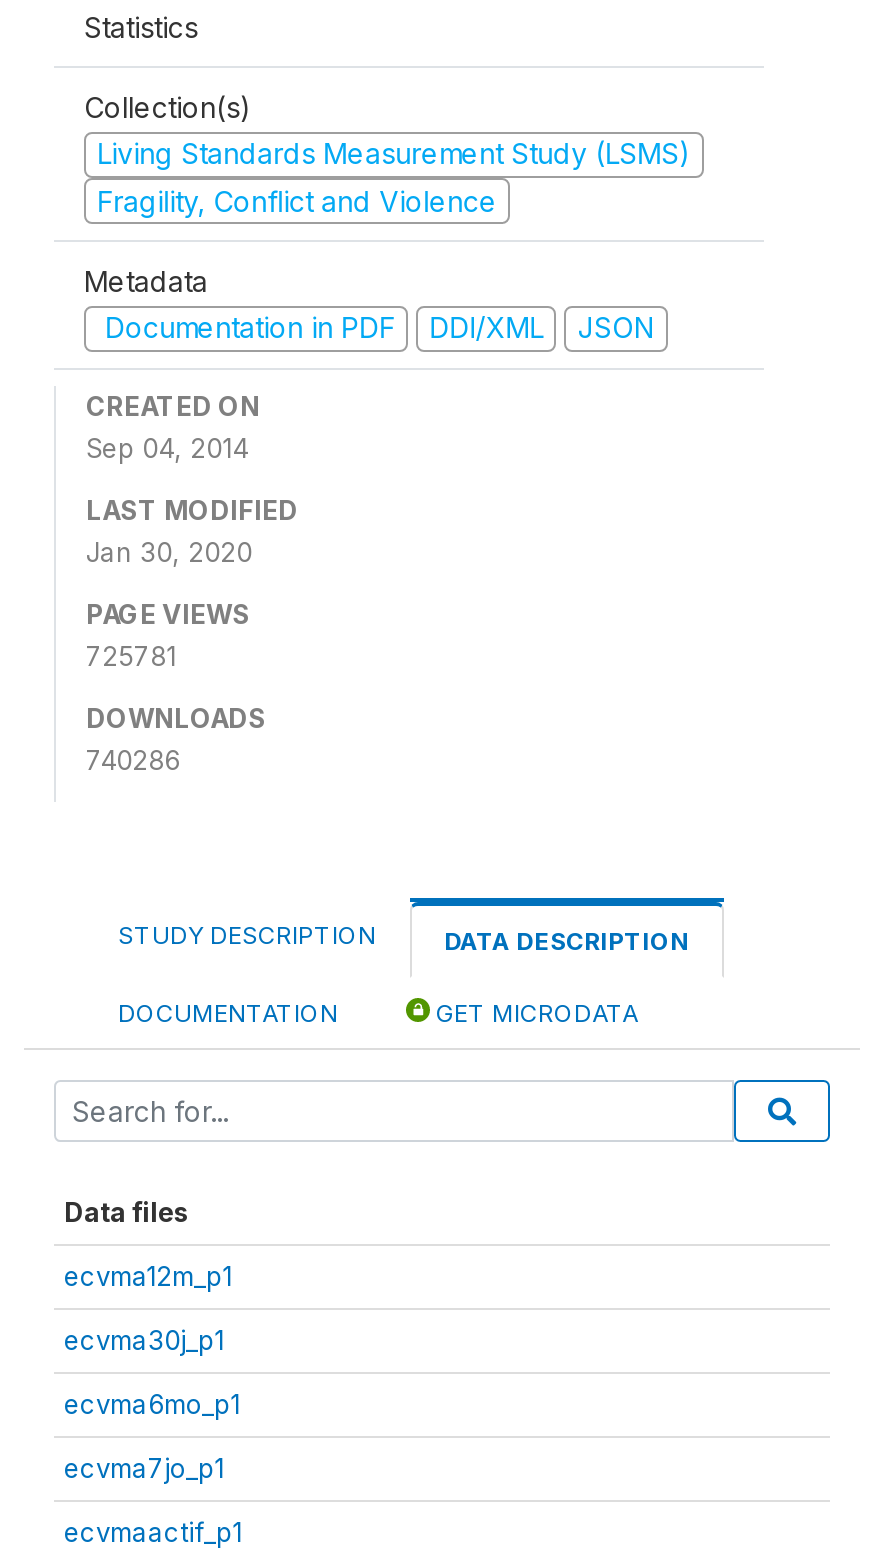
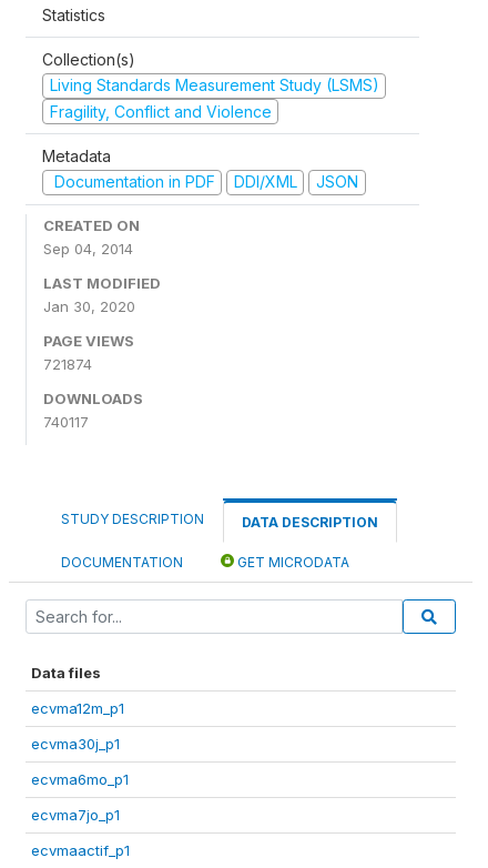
- 725781
+ 721874

- 740286
+ 740117
